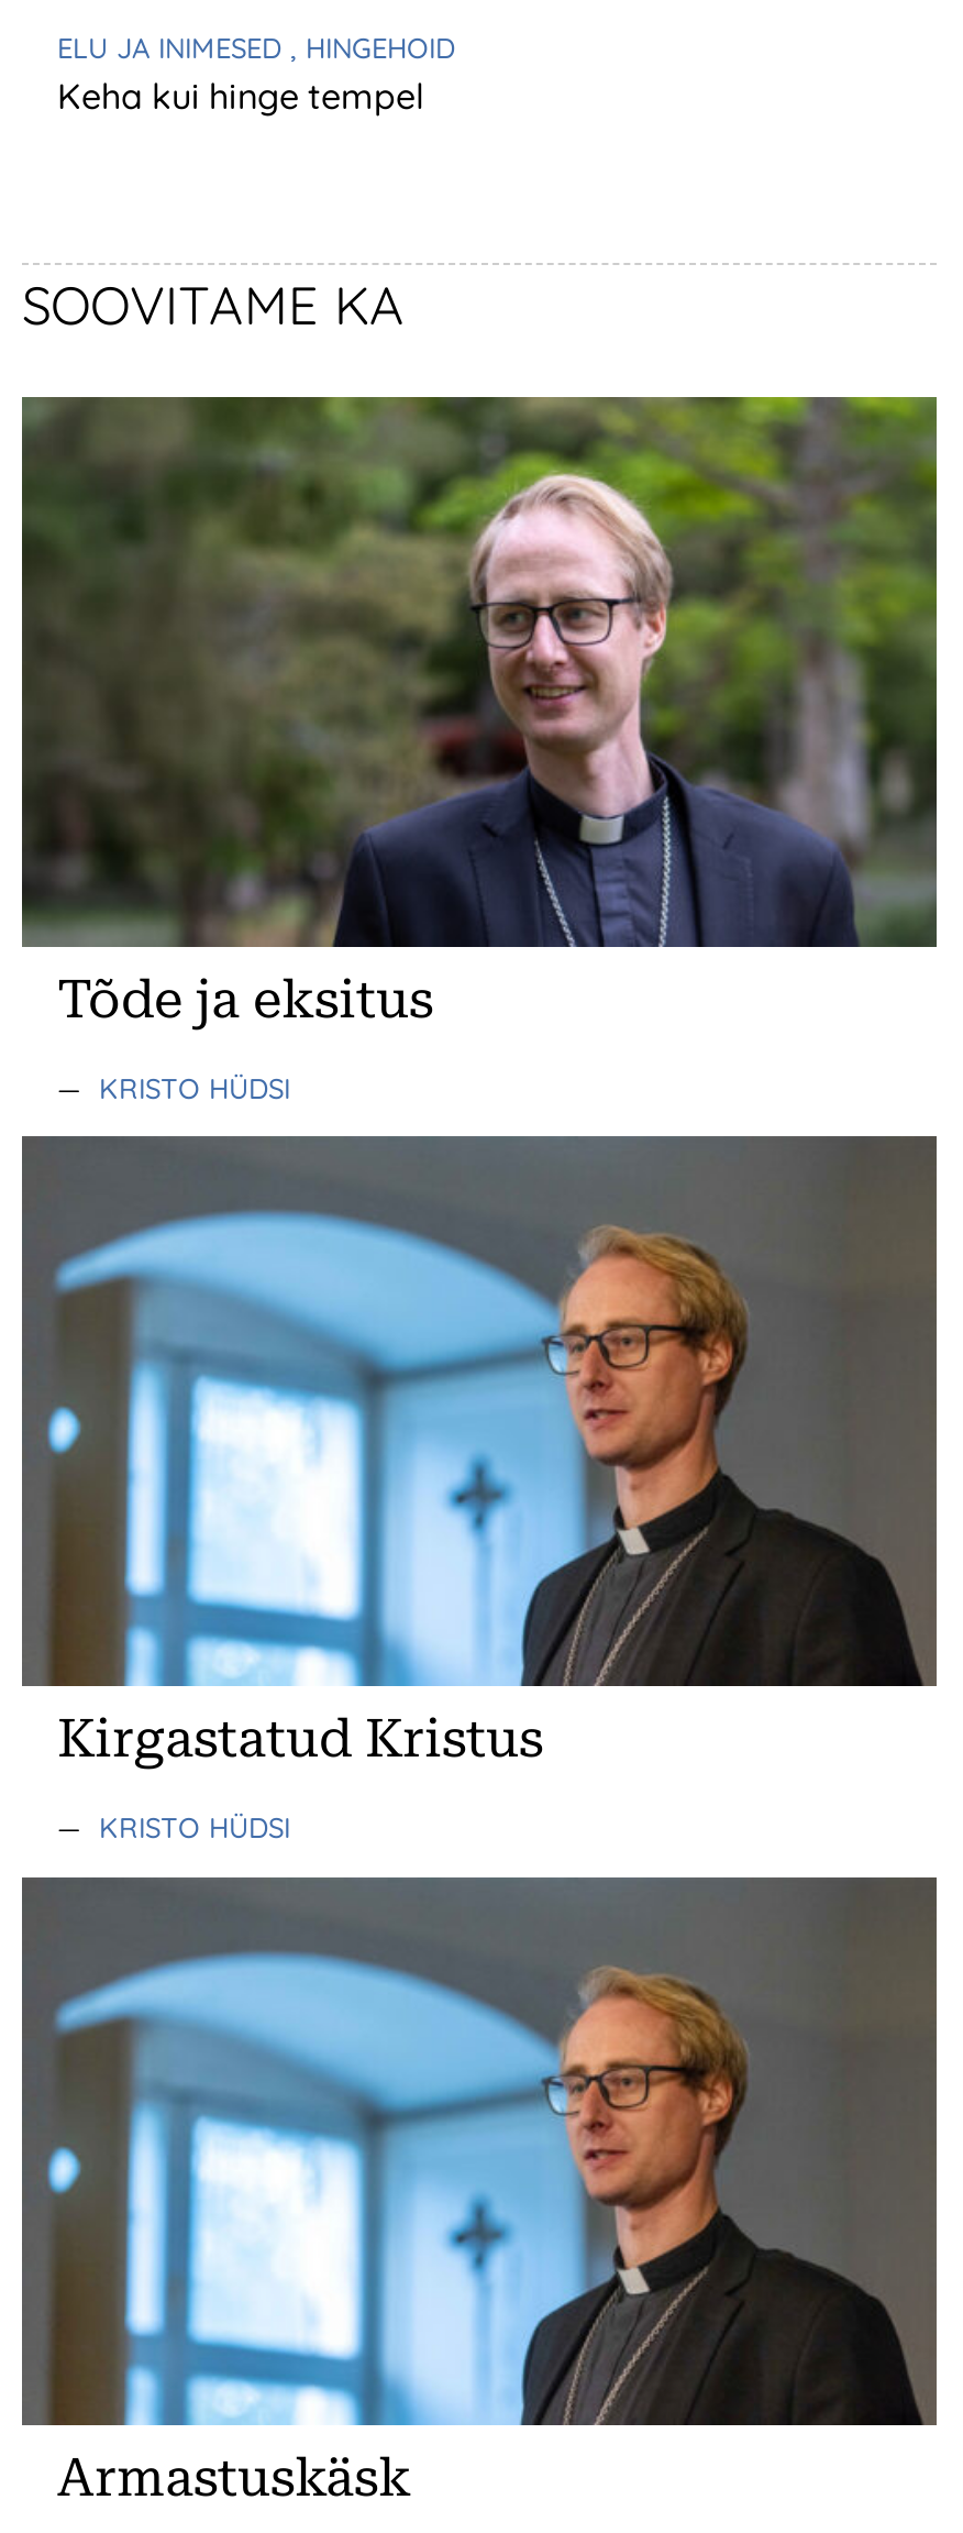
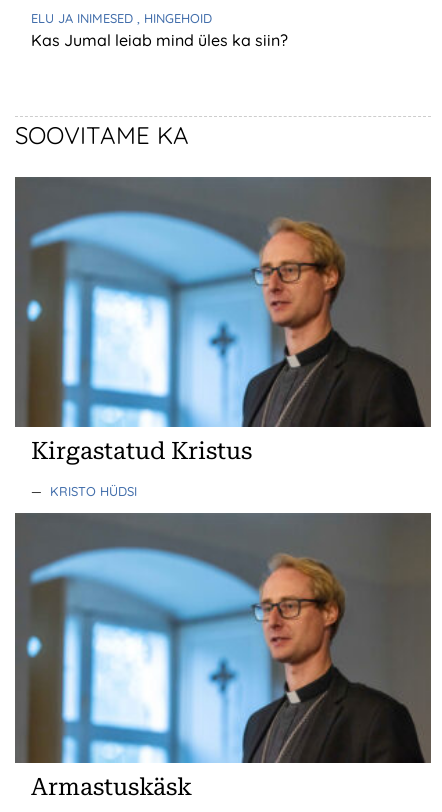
- Keha kui hinge tempel
+ Kas Jumal leiab mind üles ka siin?

- [image]
- Tõde ja eksitus
- — KRISTO HÜDSI
